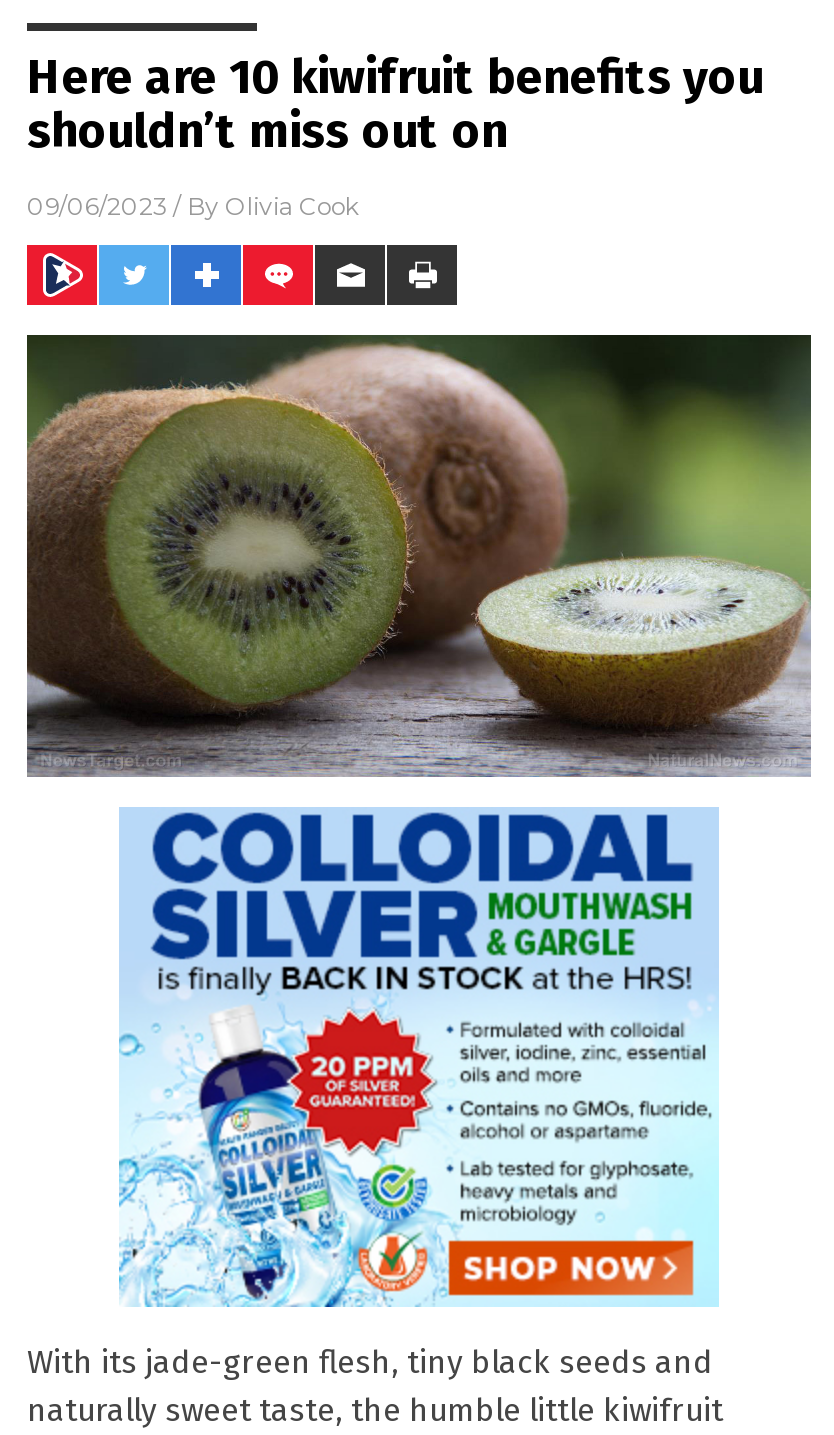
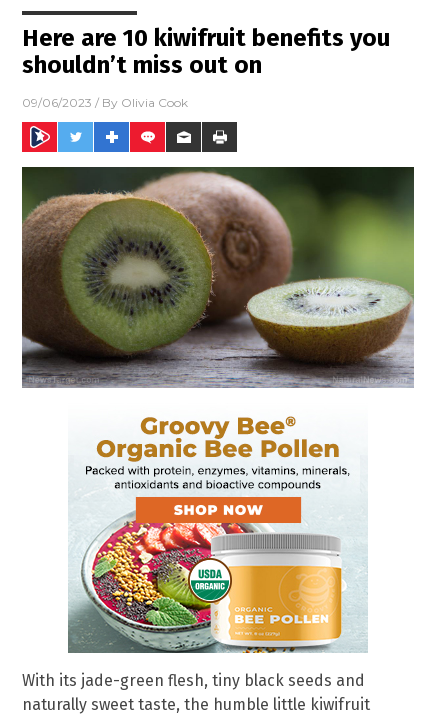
- [image]
+ [image]
